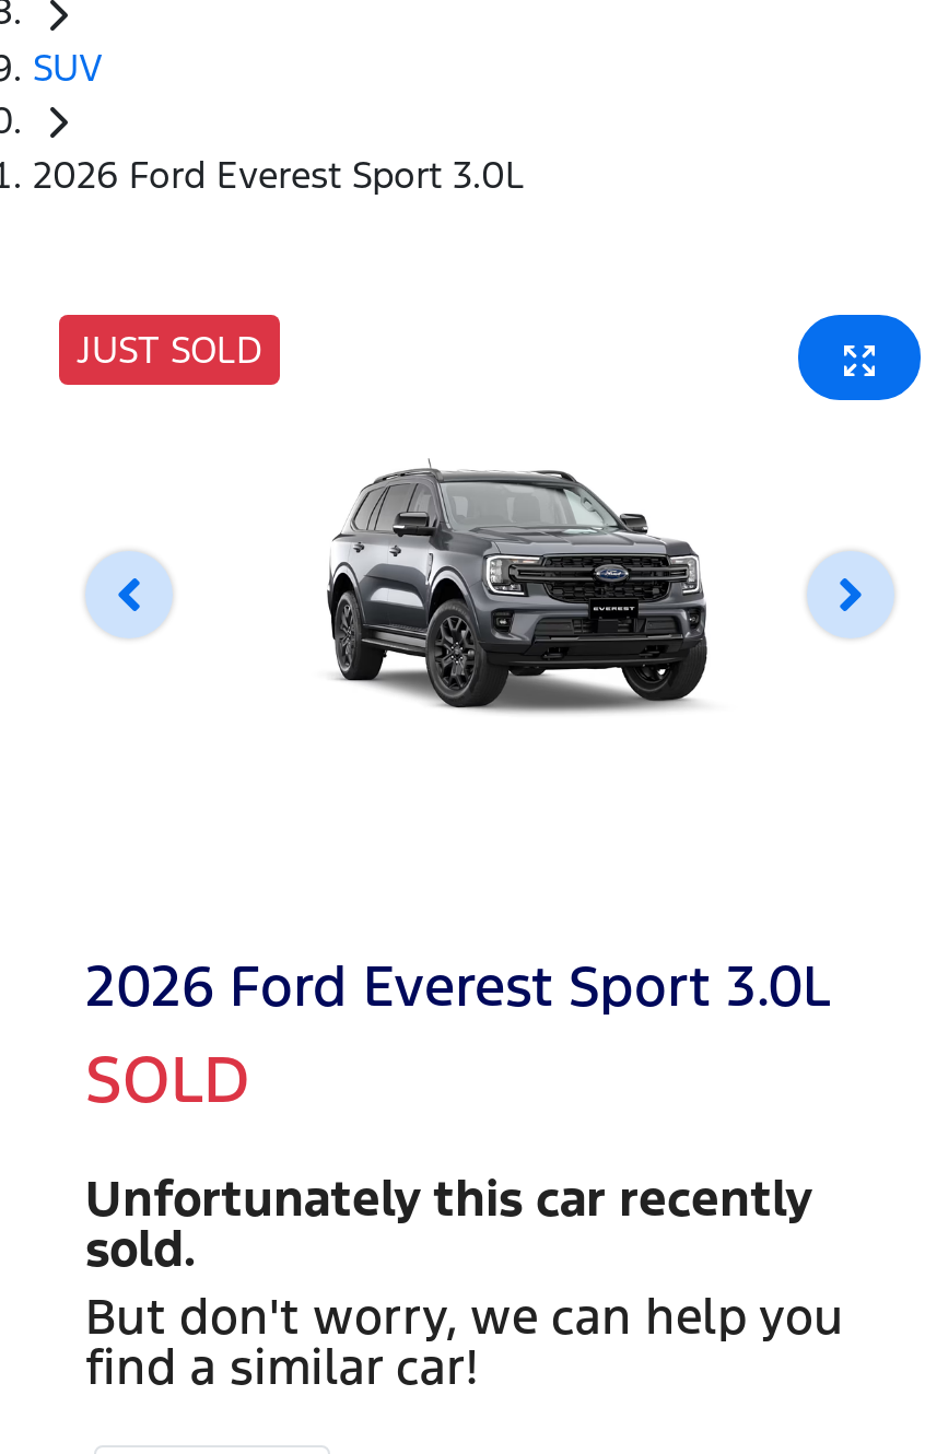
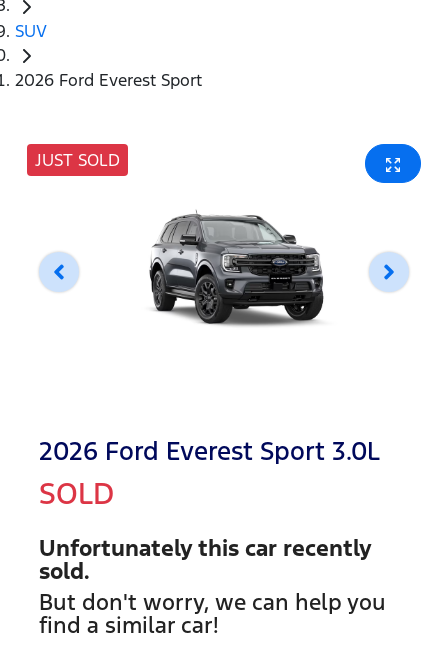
- 2026 Ford Everest Sport 3.0L
+ 2026 Ford Everest Sport
